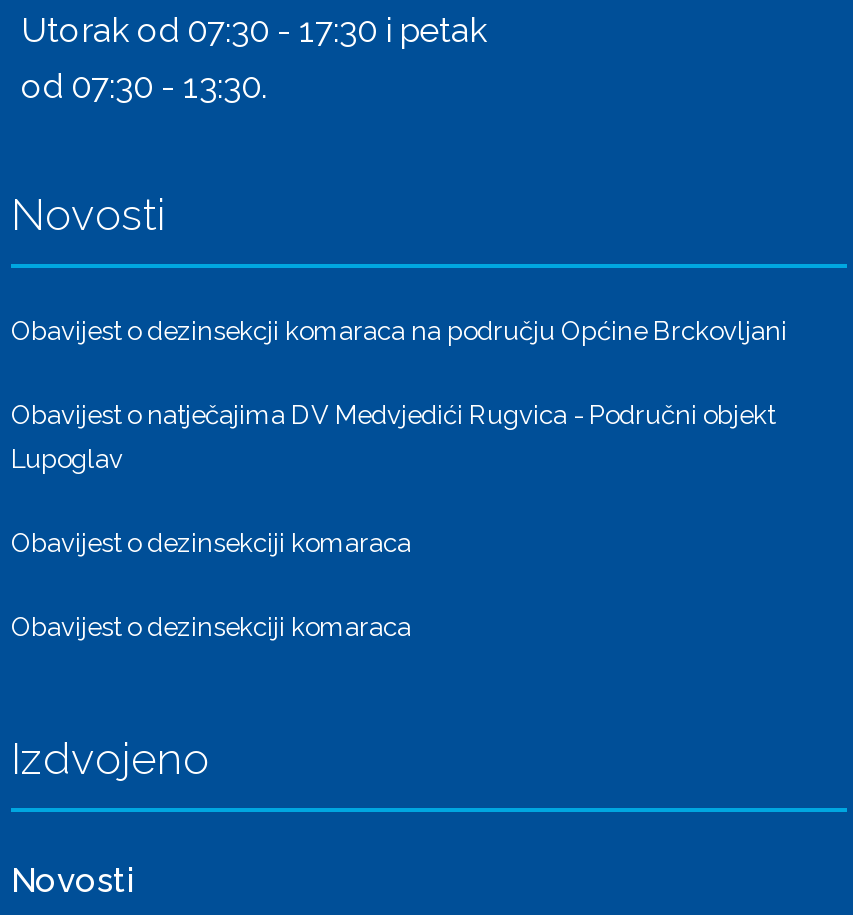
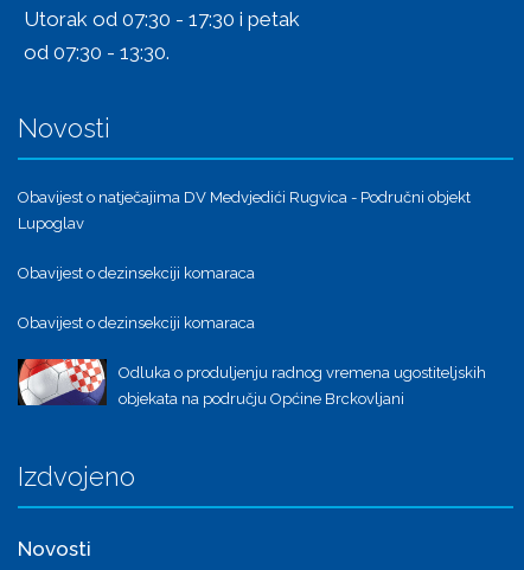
- Obavijest o dezinsekcji komaraca na području Općine Brckovljani

moved up: Obavijest o natječajima DV Medvjedići Rugvica - Područni objekt | Lupoglav | Obavijest o dezinsekciji komaraca | Obavijest o dezinsekciji komaraca

+ [image]
+ Odluka o produljenju radnog vremena ugostiteljskih
+ objekata na području Općine Brckovljani
